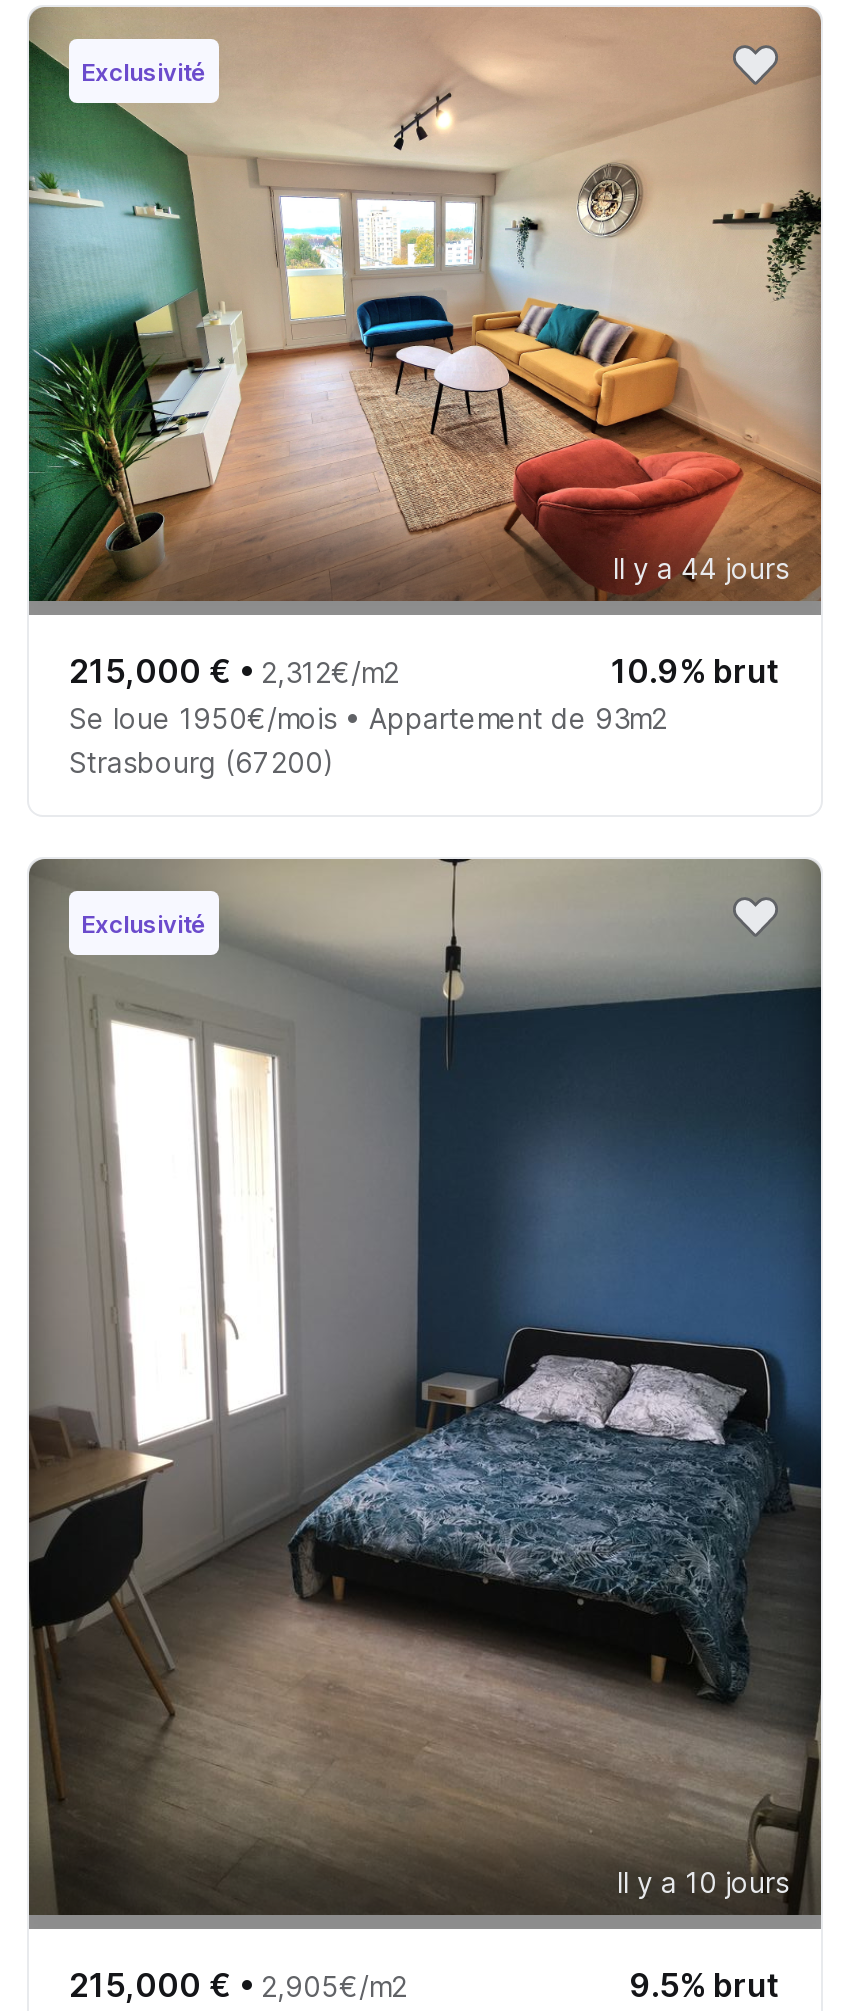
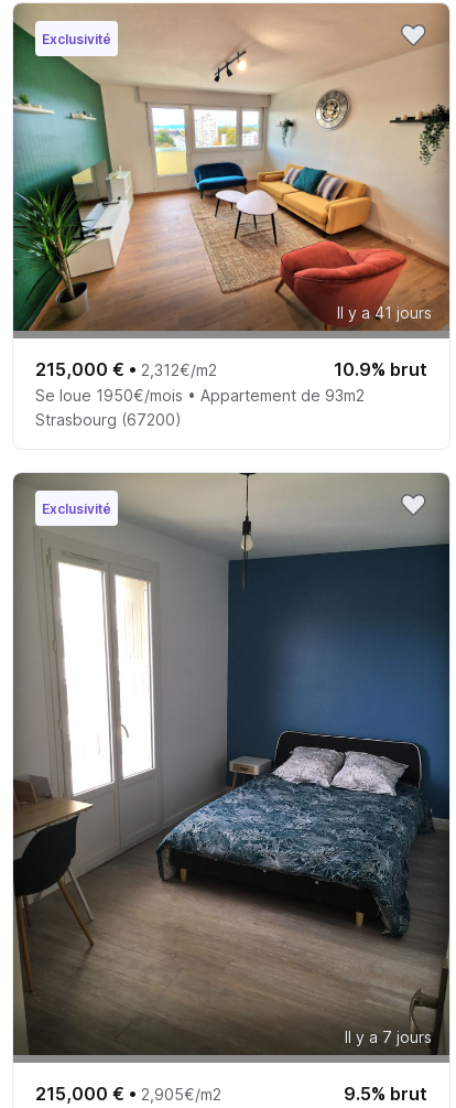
- Il y a 44 jours
+ Il y a 41 jours

- Il y a 10 jours
+ Il y a 7 jours
